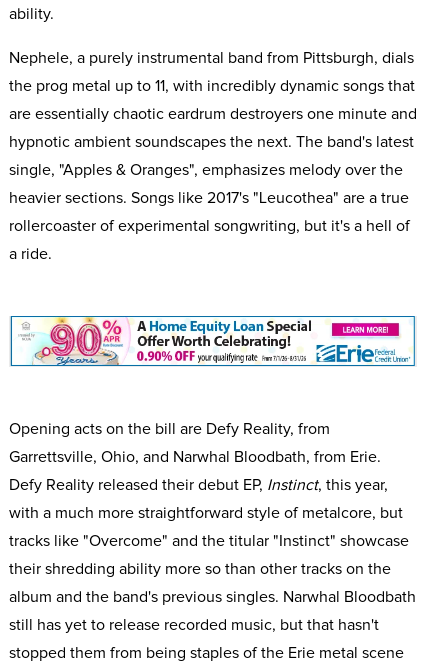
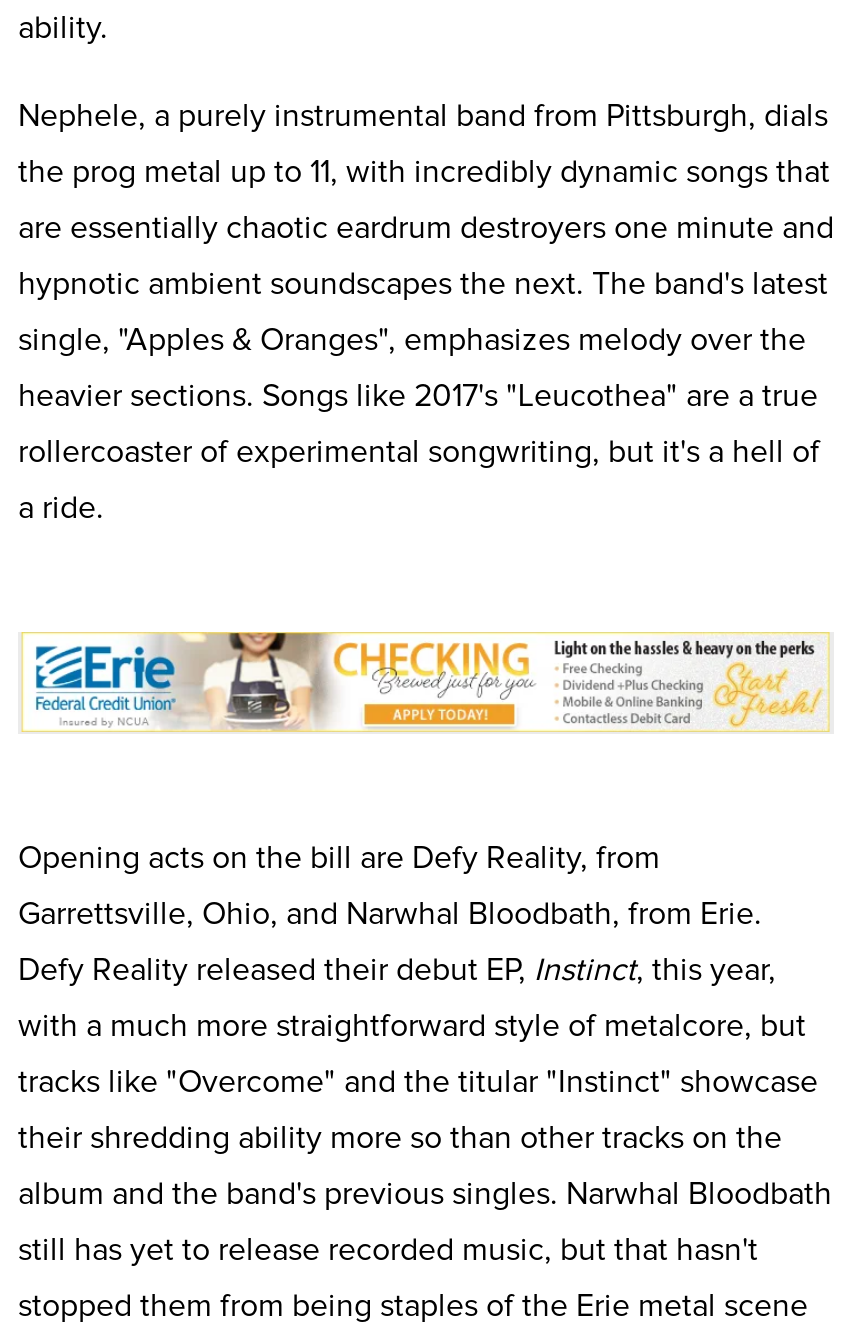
- [image]
+ [image]
